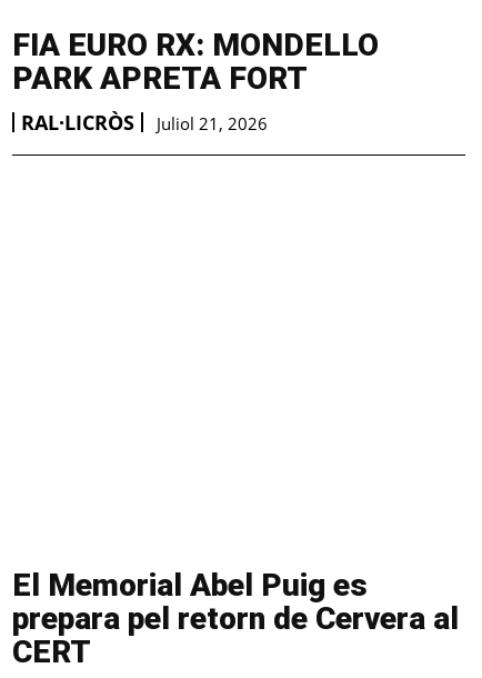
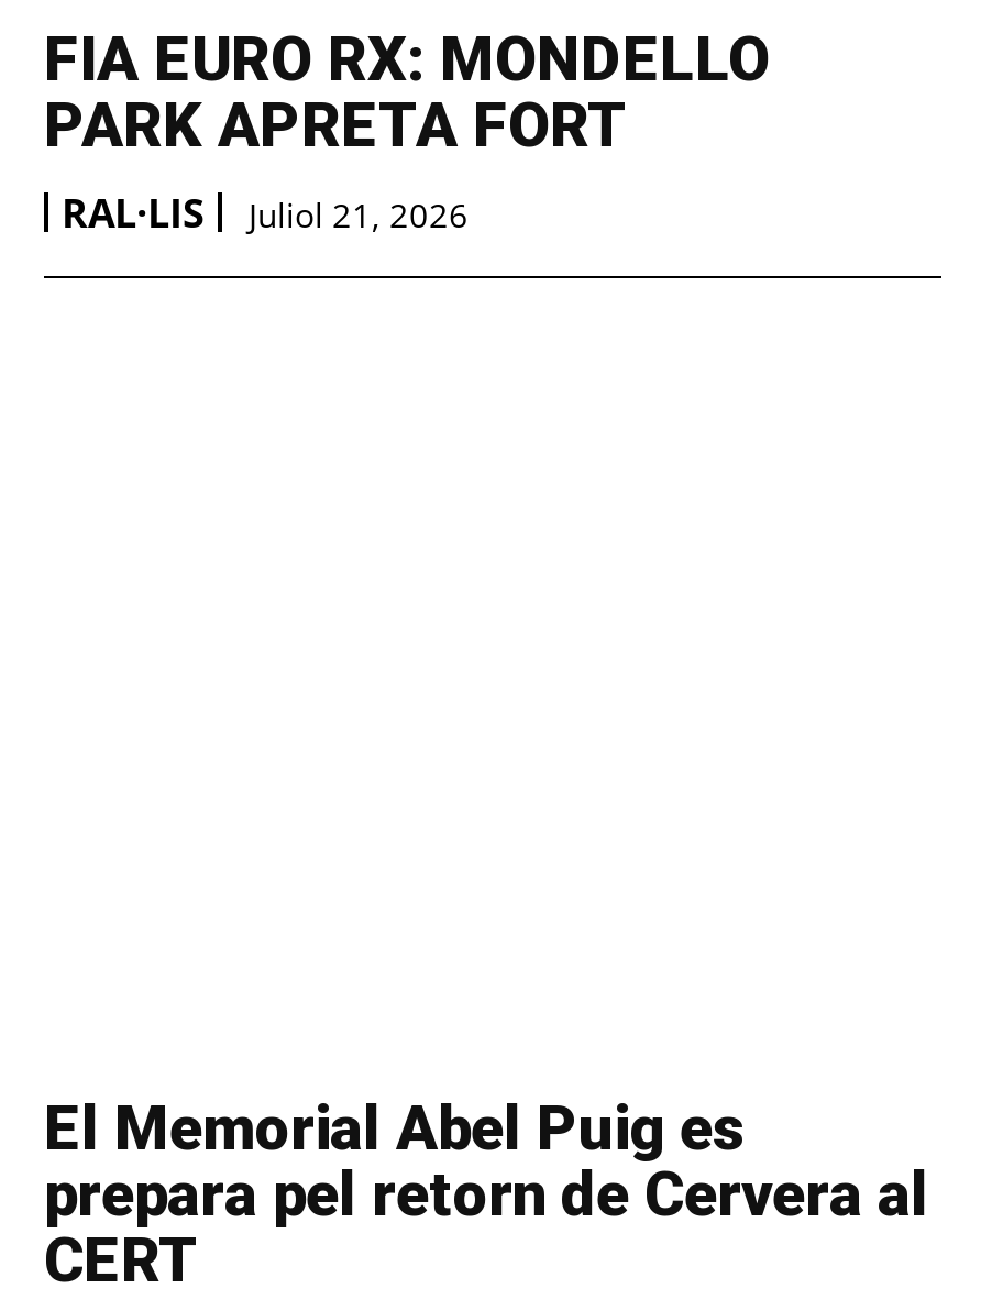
- RAL·LICRÒS
+ RAL·LIS
